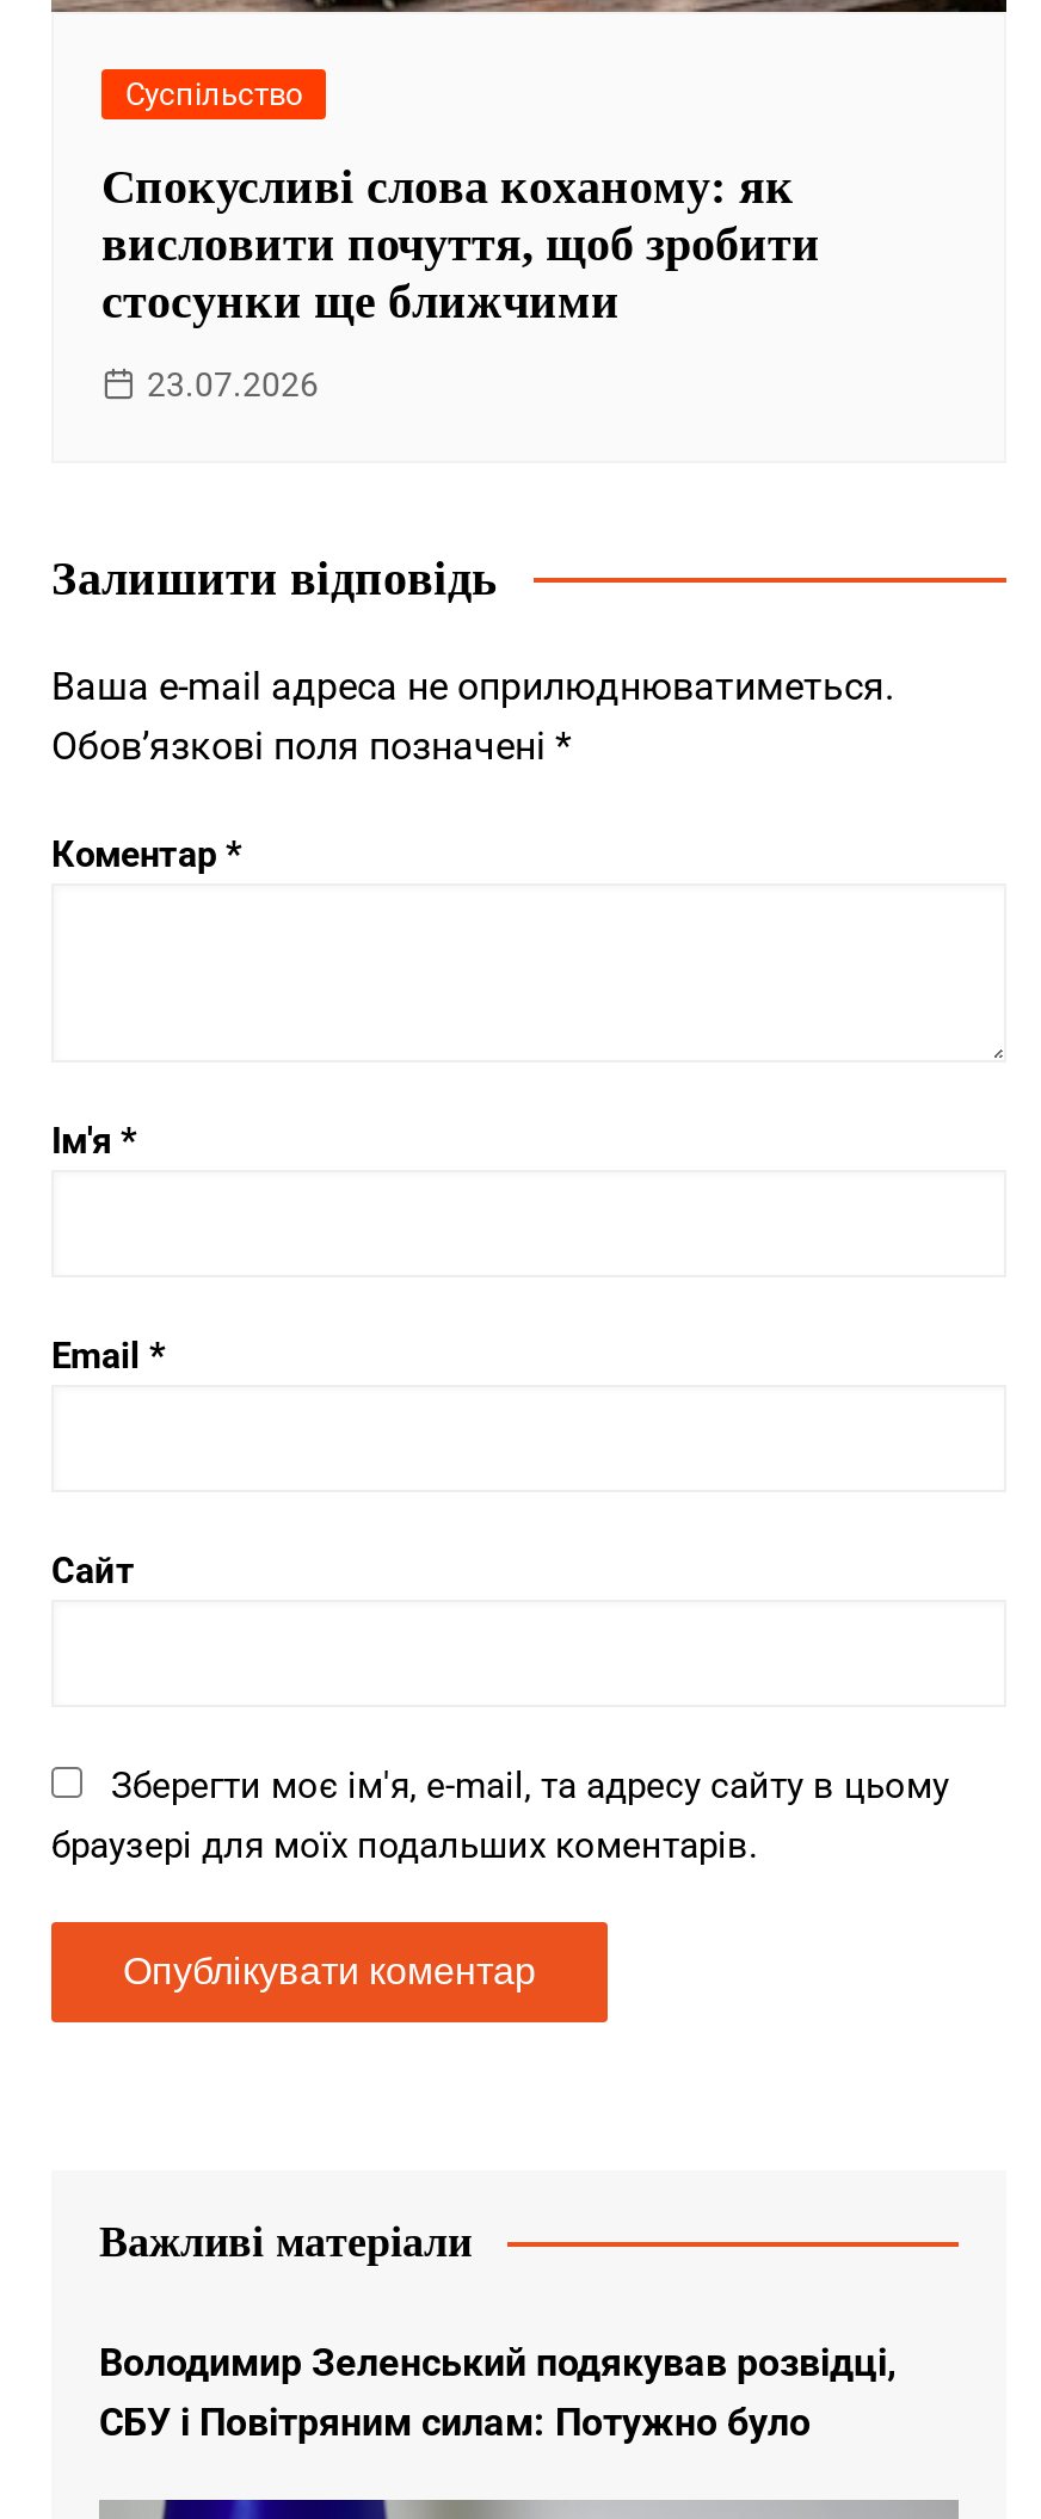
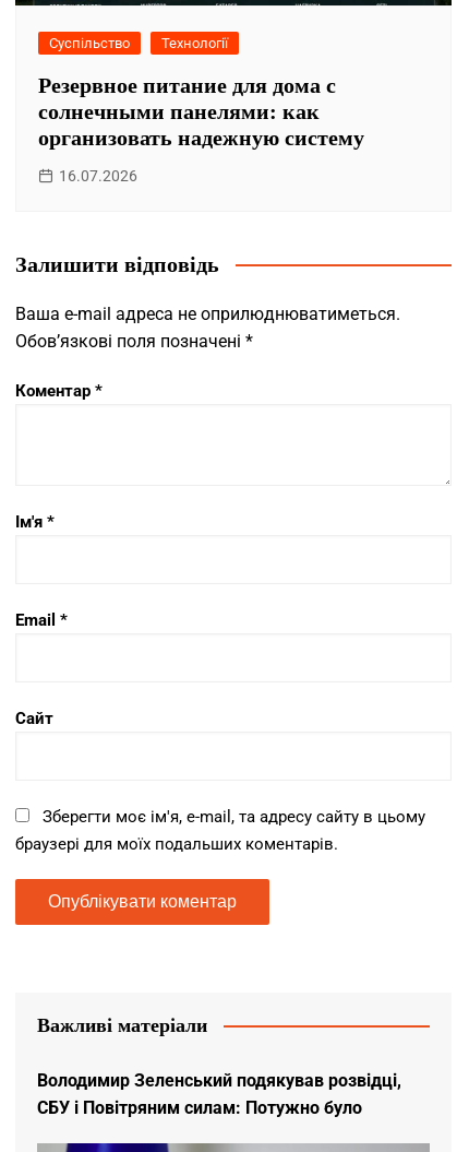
- Спокусливі слова коханому: як
- висловити почуття, щоб зробити
- стосунки ще ближчими
- 23.07.2026
+ Технології
+ Резервное питание для дома с
+ солнечными панелями: как
+ организовать надежную систему
+ 16.07.2026
